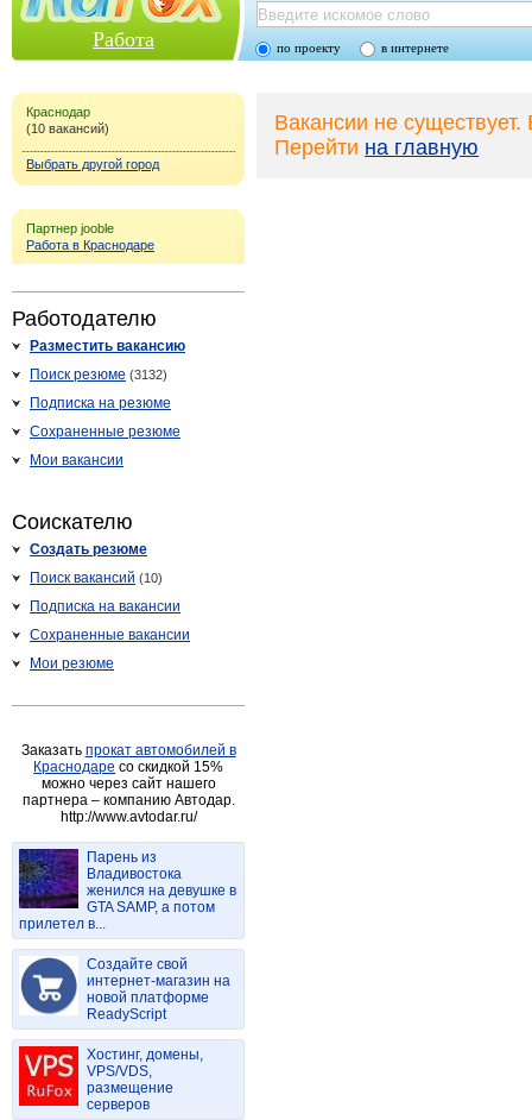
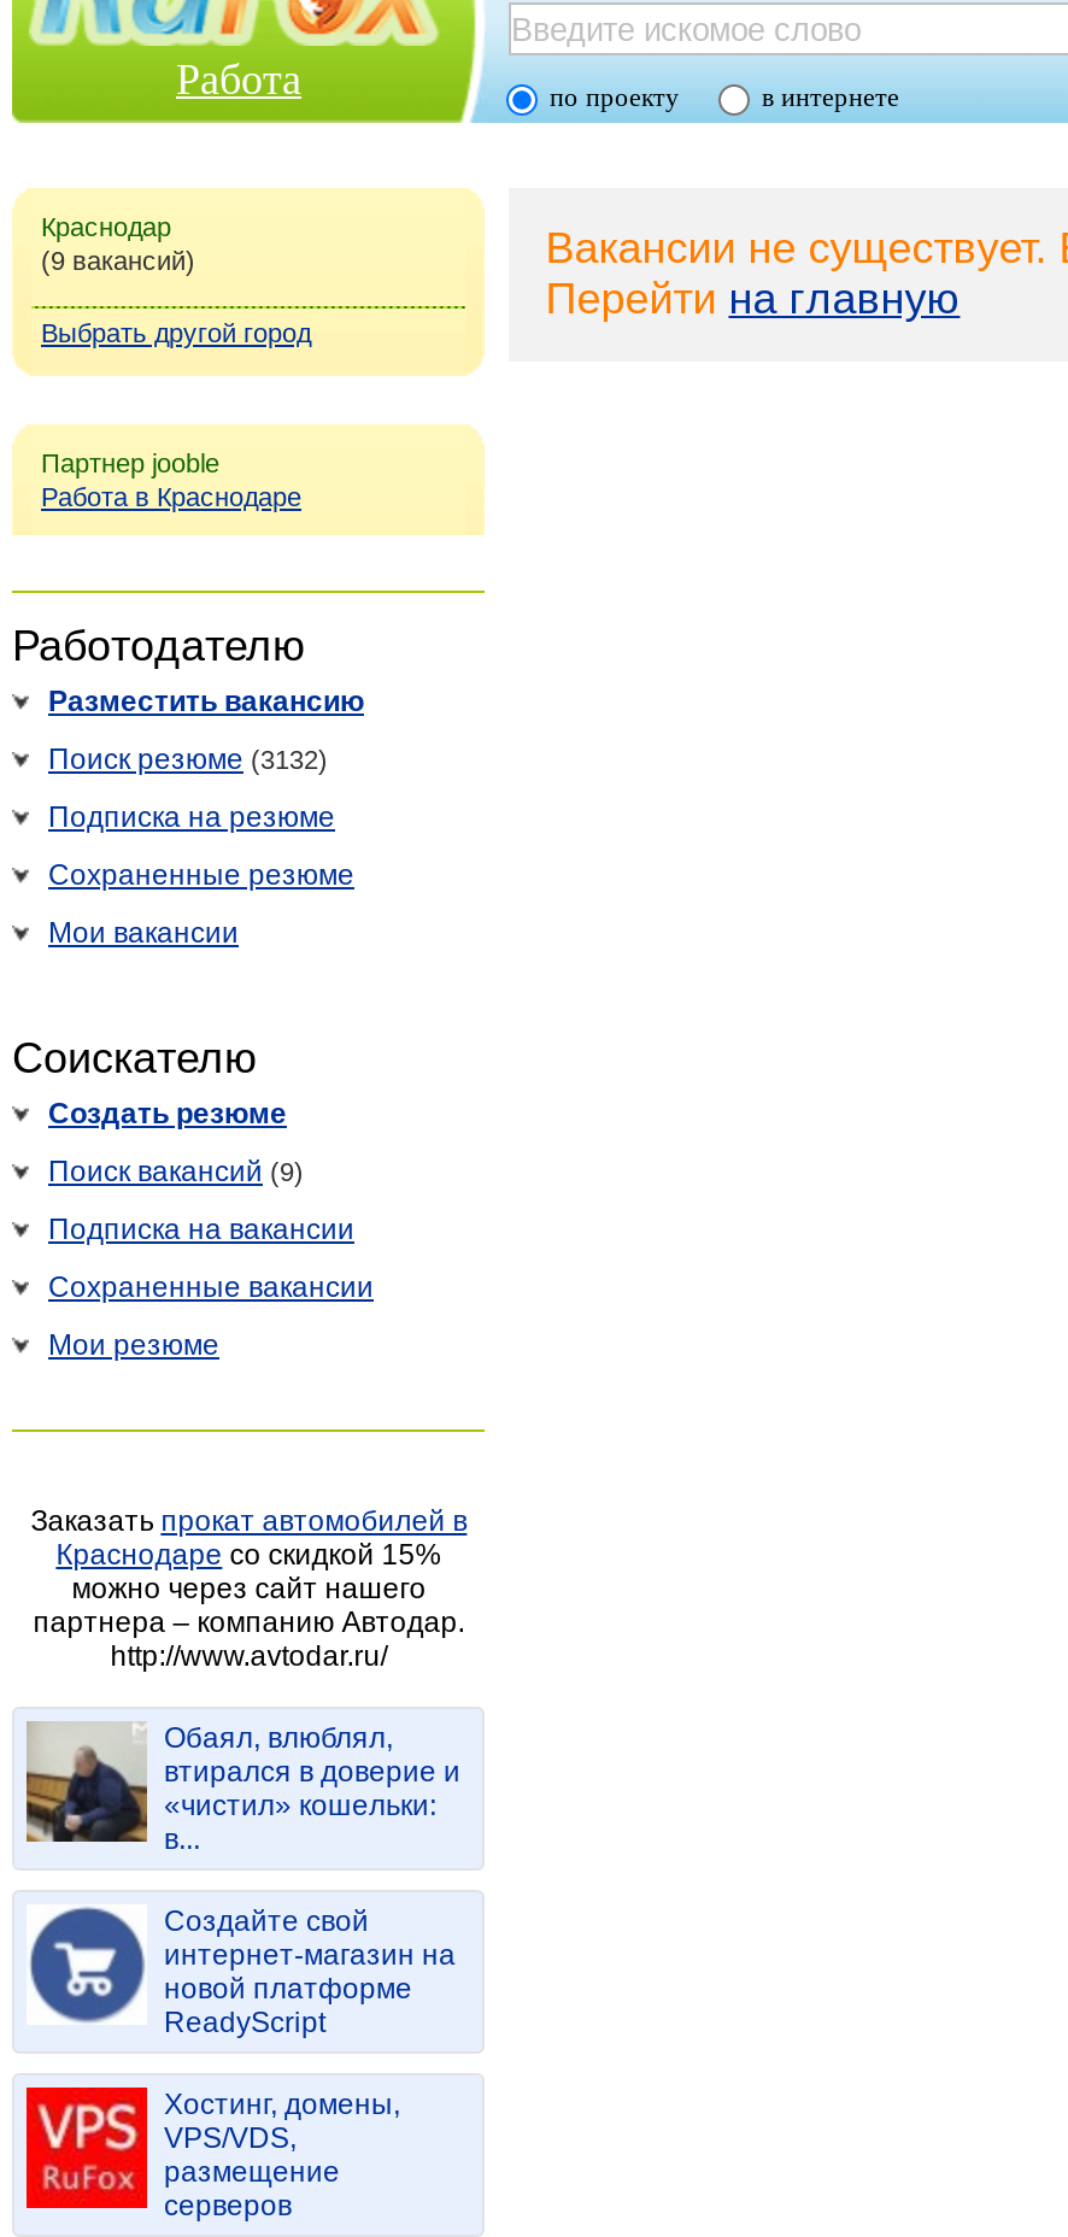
- (10 вакансий)
+ (9 вакансий)

- Поиск вакансий (10)
+ Поиск вакансий (9)

- [image]
- Парень из
- Владивостока
- женился на девушке в
- GTA SAMP, а потом
- прилетел в...
+ [image]
+ Обаял, влюблял,
+ втирался в доверие и
+ «чистил» кошельки:
+ в...
